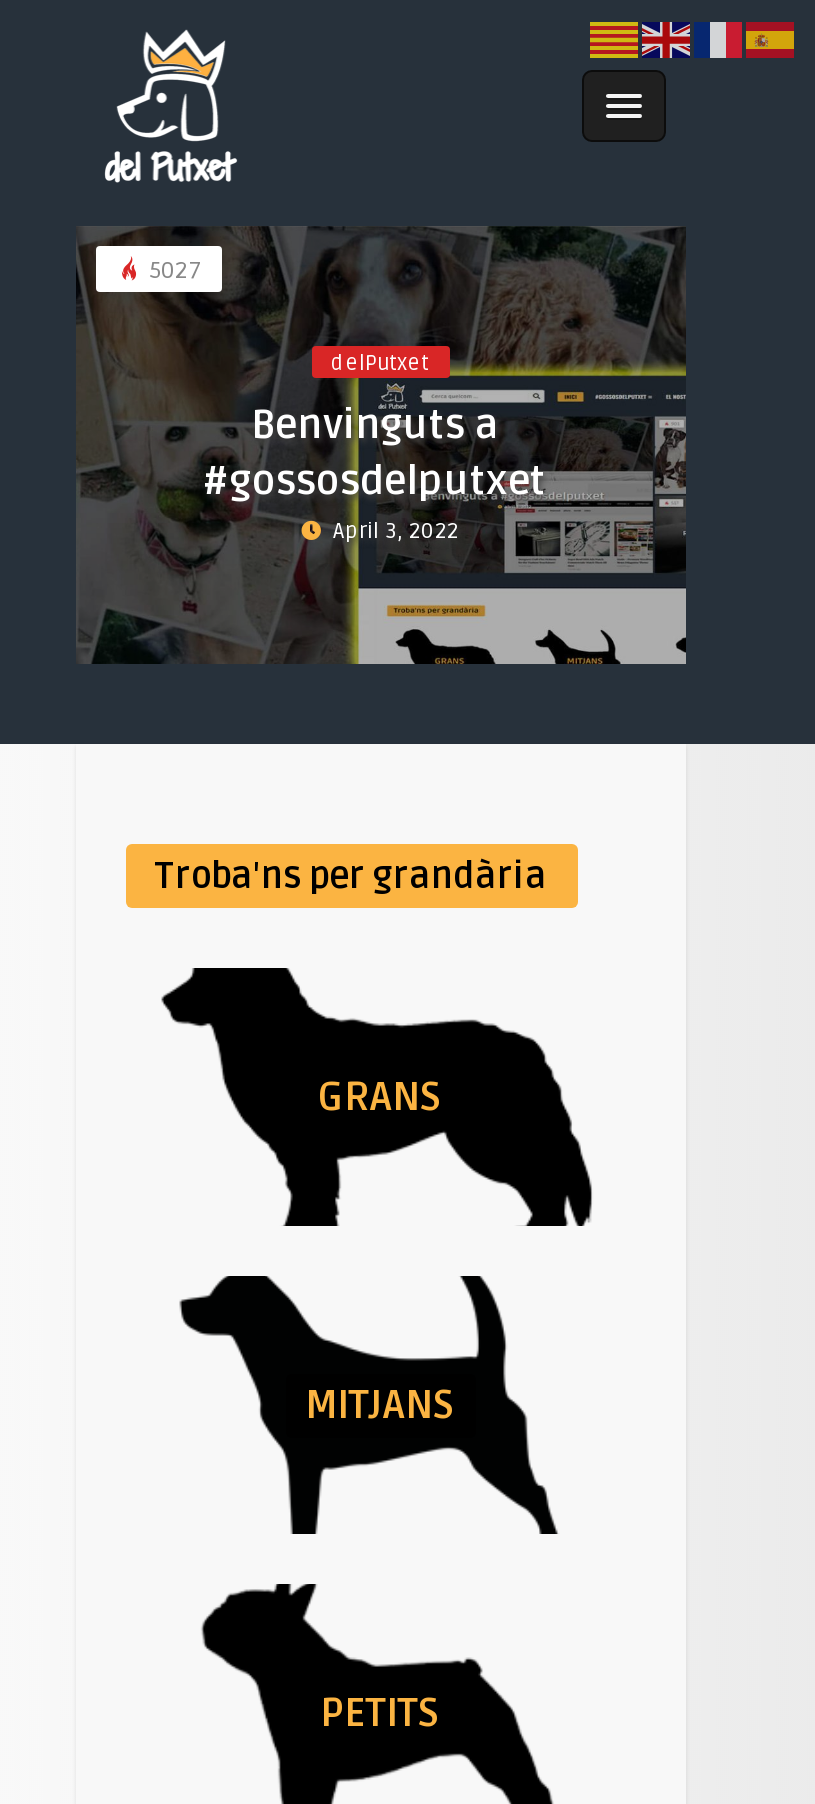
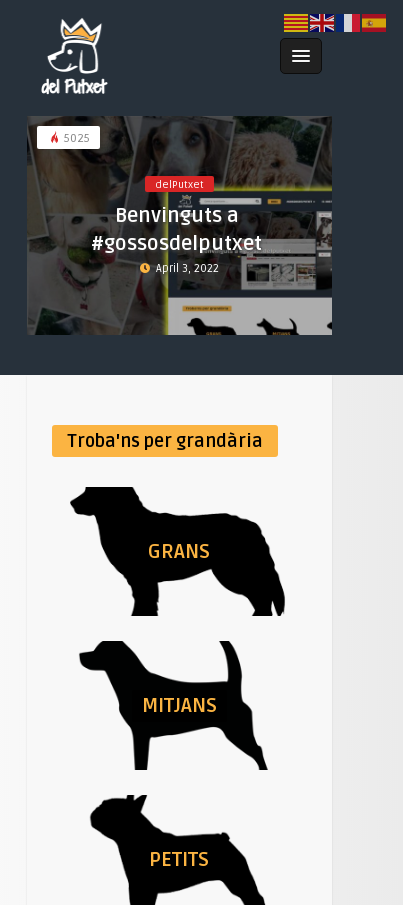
- 5027
+ 5025
